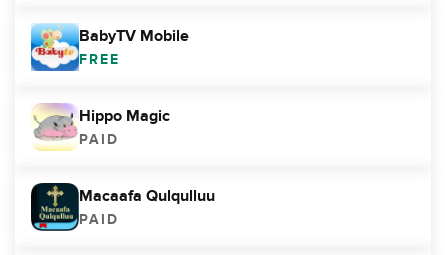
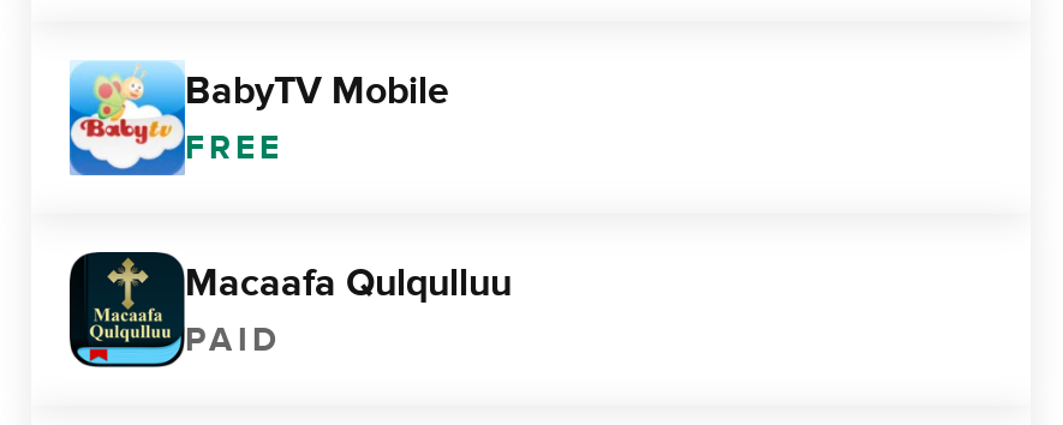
- [image]
- Hippo Magic
- PAID
